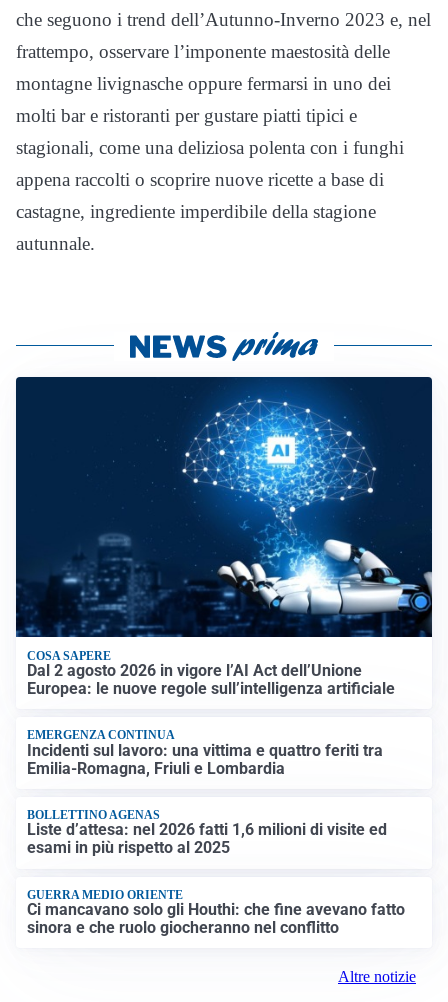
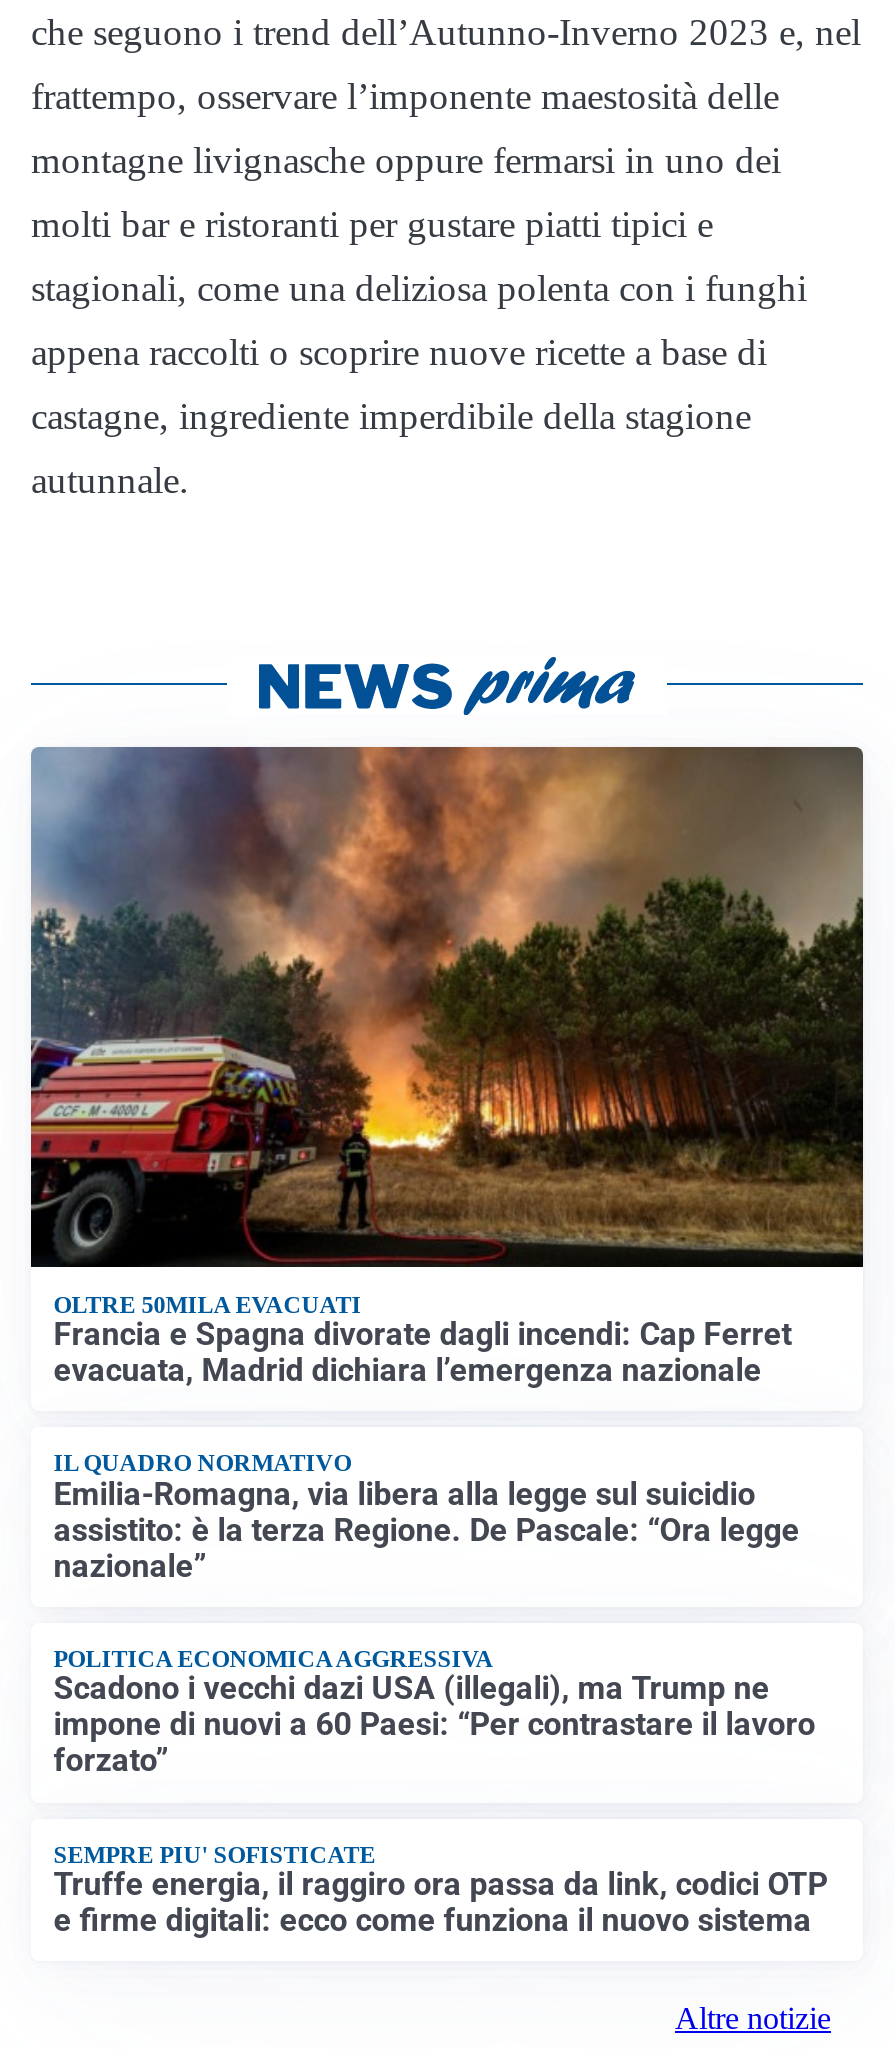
- [image]
- COSA SAPERE
- Dal 2 agosto 2026 in vigore l’AI Act dell’Unione
- Europea: le nuove regole sull’intelligenza artificiale
+ [image]
+ OLTRE 50MILA EVACUATI
+ Francia e Spagna divorate dagli incendi: Cap Ferret
+ evacuata, Madrid dichiara l’emergenza nazionale

- EMERGENZA CONTINUA
- Incidenti sul lavoro: una vittima e quattro feriti tra
- Emilia-Romagna, Friuli e Lombardia
+ IL QUADRO NORMATIVO
+ Emilia-Romagna, via libera alla legge sul suicidio
+ assistito: è la terza Regione. De Pascale: “Ora legge
+ nazionale”

- BOLLETTINO AGENAS
- Liste d’attesa: nel 2026 fatti 1,6 milioni di visite ed
- esami in più rispetto al 2025
+ POLITICA ECONOMICA AGGRESSIVA
+ Scadono i vecchi dazi USA (illegali), ma Trump ne
+ impone di nuovi a 60 Paesi: “Per contrastare il lavoro
+ forzato”

- GUERRA MEDIO ORIENTE
- Ci mancavano solo gli Houthi: che fine avevano fatto
- sinora e che ruolo giocheranno nel conflitto
+ SEMPRE PIU' SOFISTICATE
+ Truffe energia, il raggiro ora passa da link, codici OTP
+ e firme digitali: ecco come funziona il nuovo sistema
